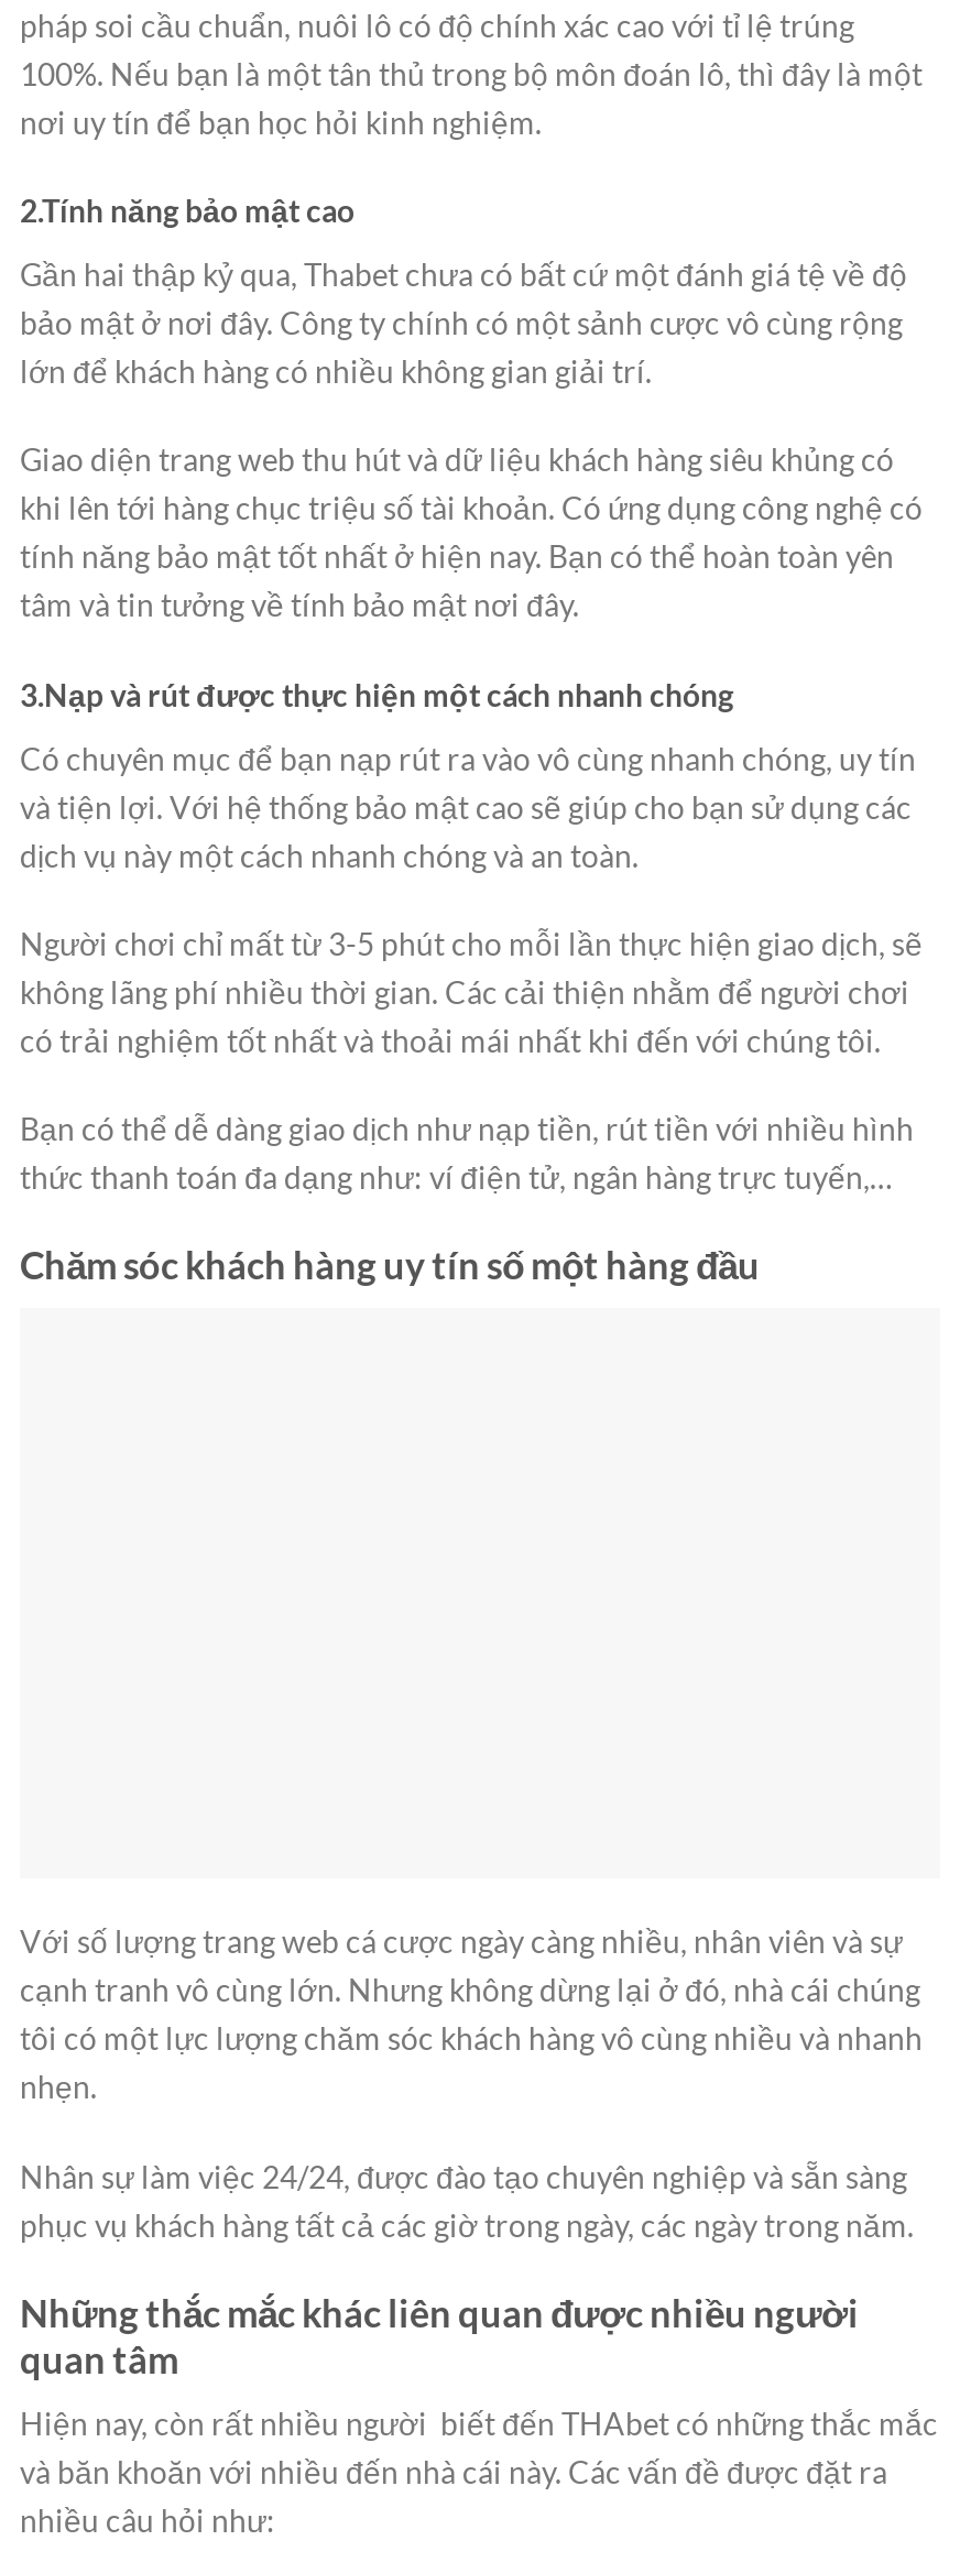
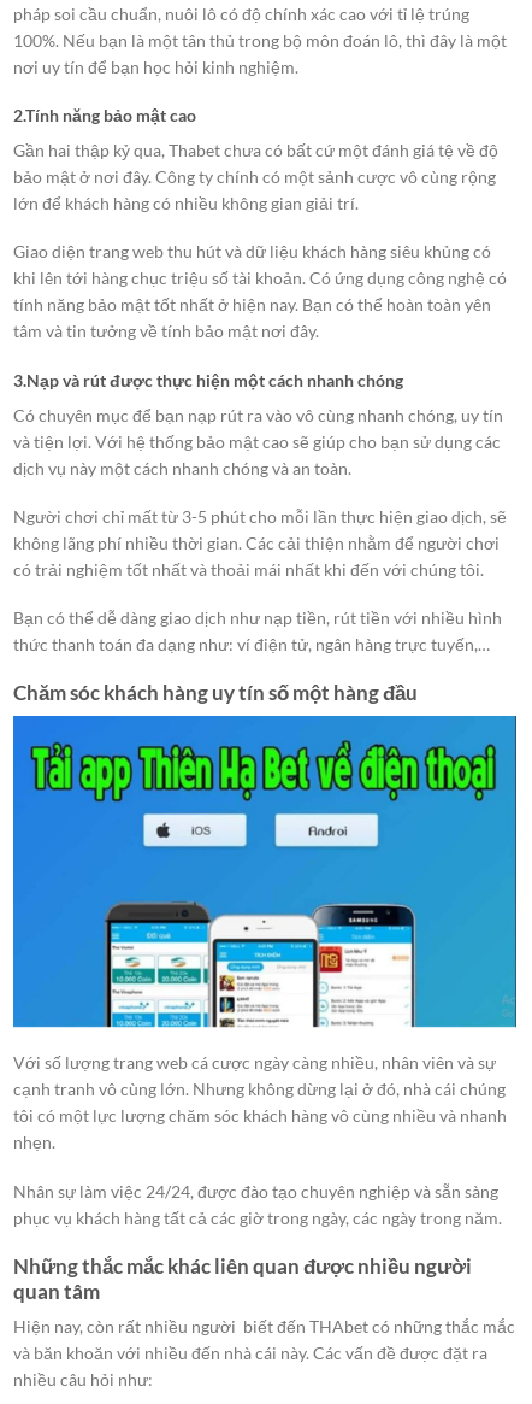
+ [image]
